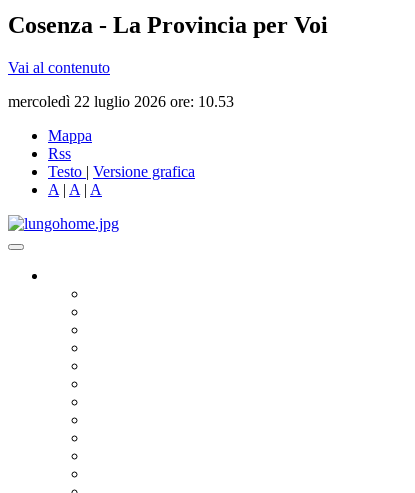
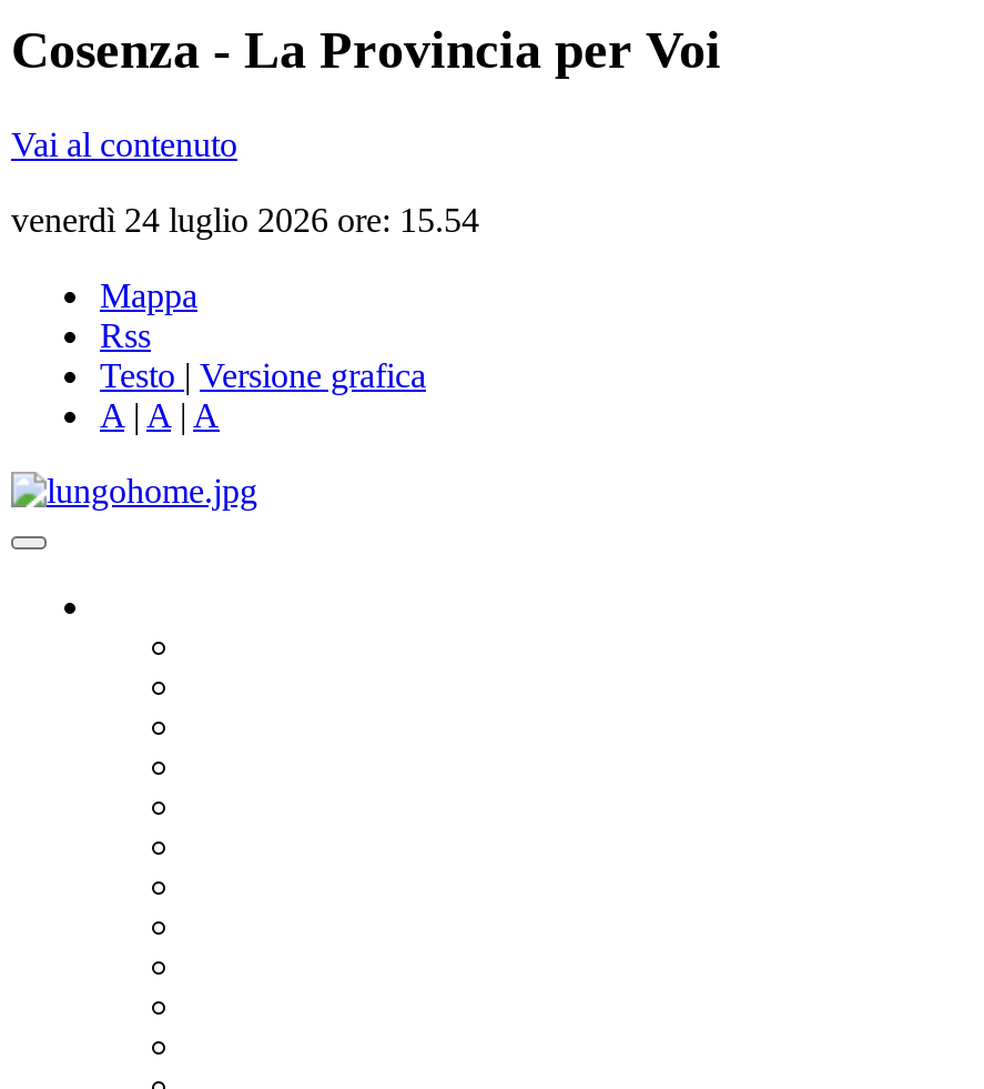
- mercoledì 22 luglio 2026 ore: 10.53
+ venerdì 24 luglio 2026 ore: 15.54
